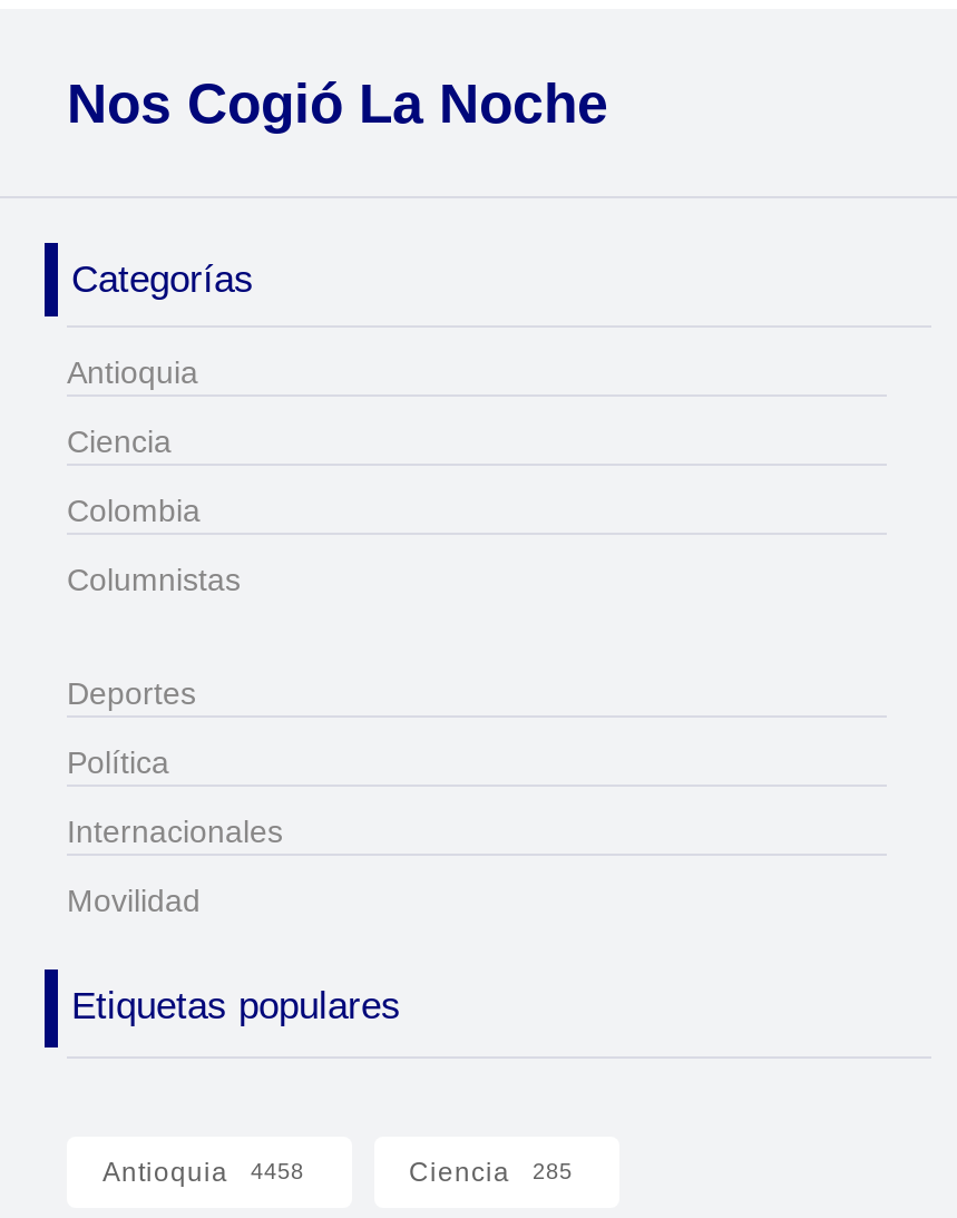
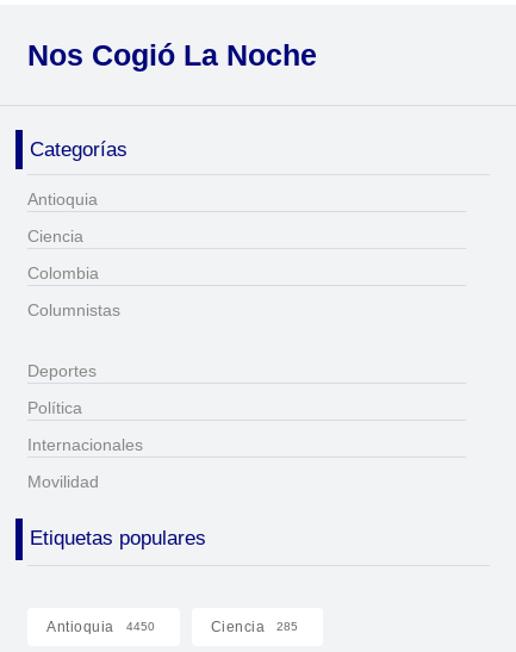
- Antioquia 4458
+ Antioquia 4450
